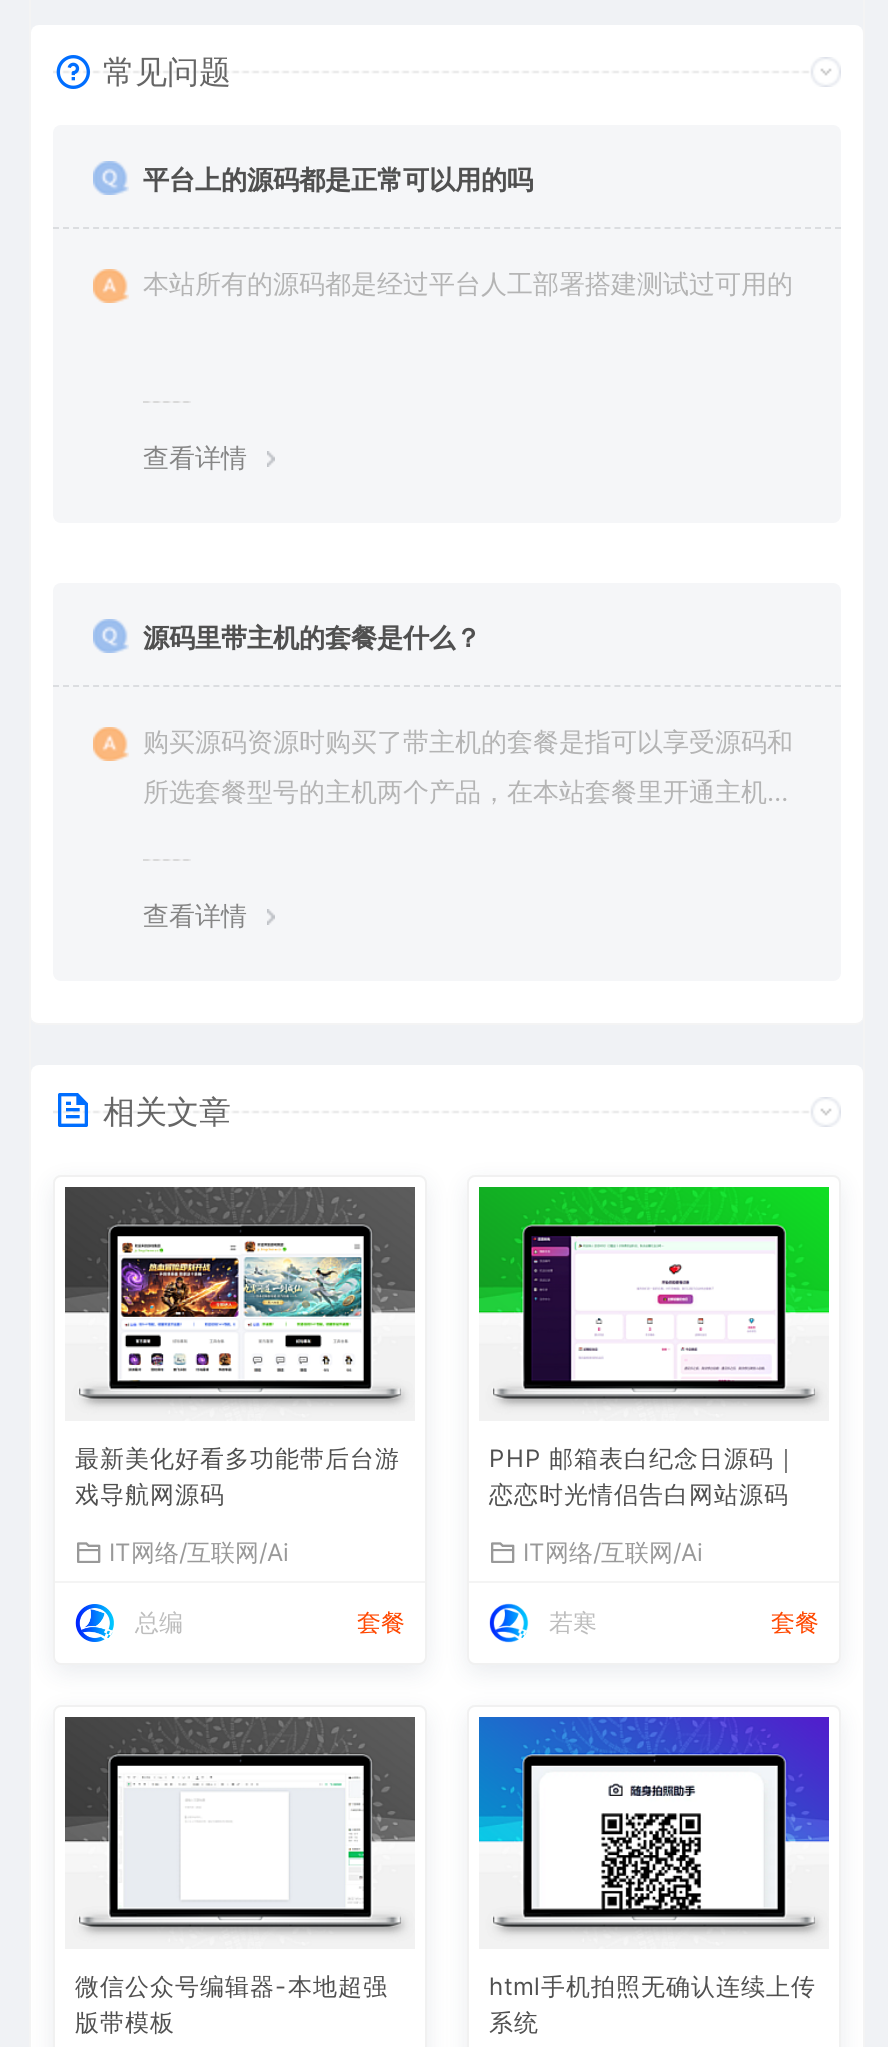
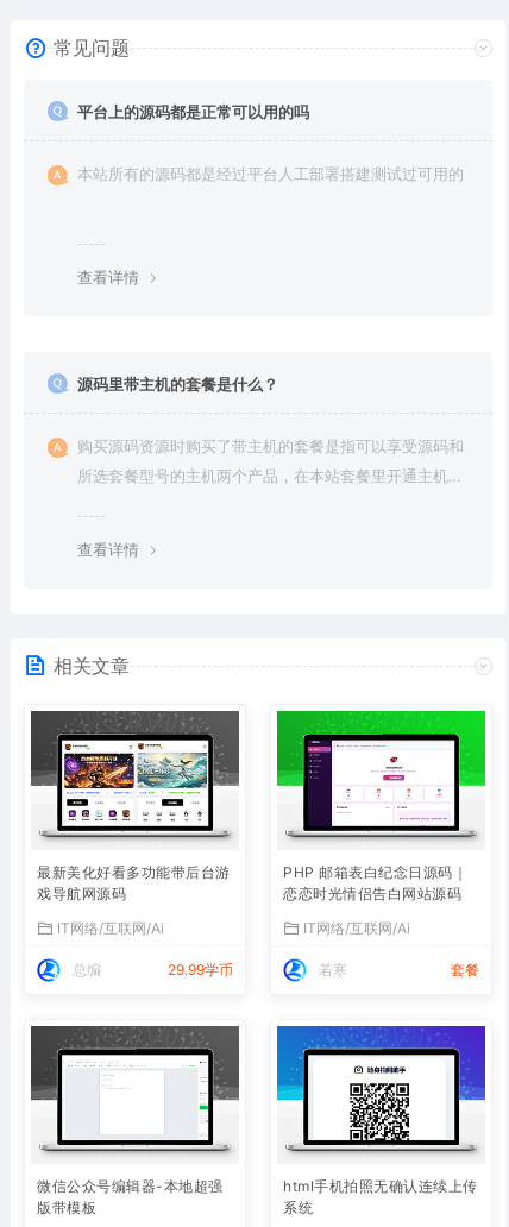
- 套餐
+ 29.99学币
